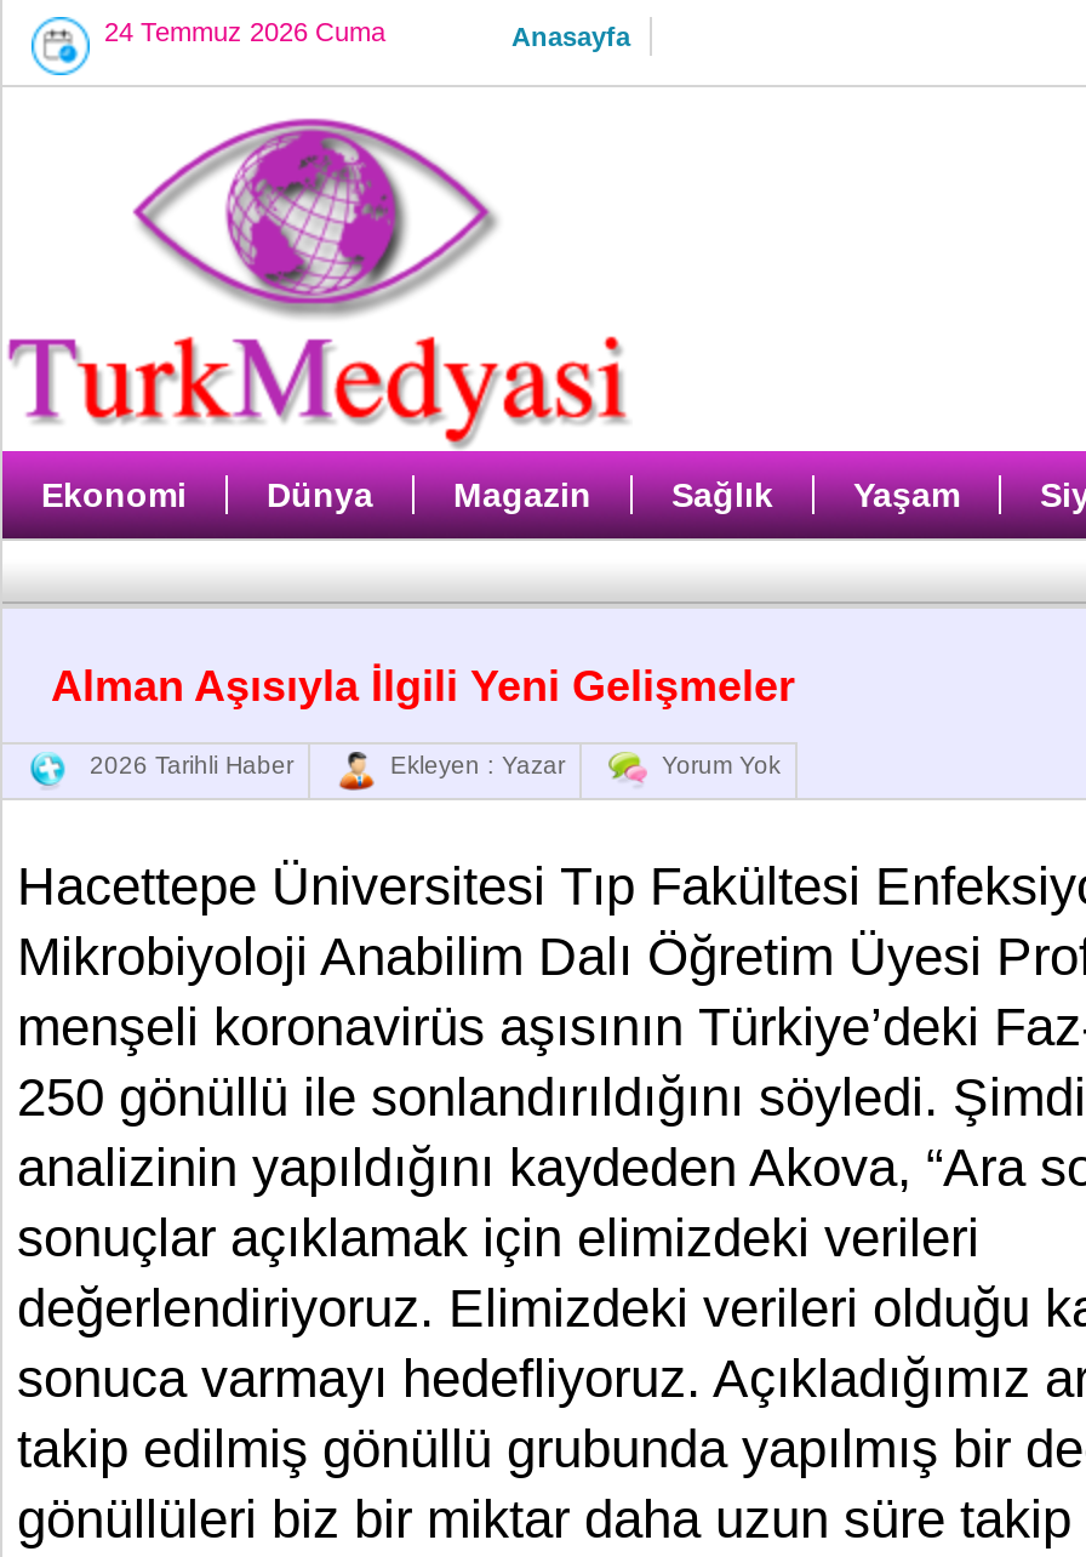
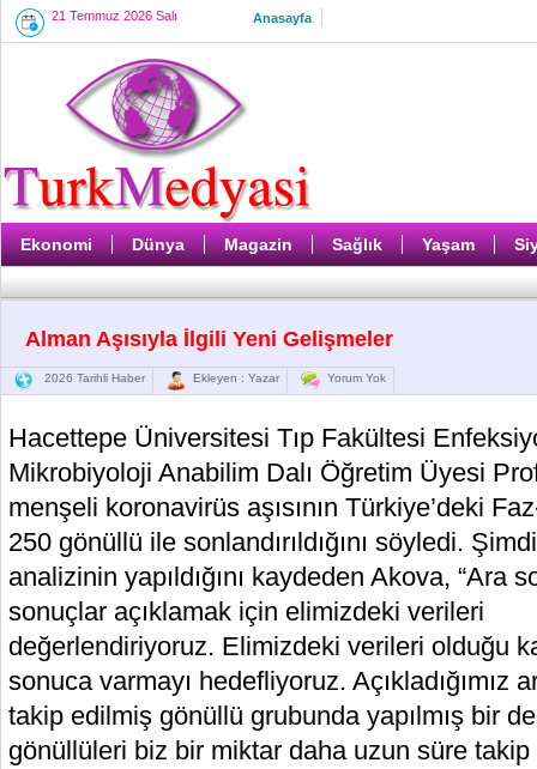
- 24 Temmuz 2026 Cuma
+ 21 Temmuz 2026 Salı
